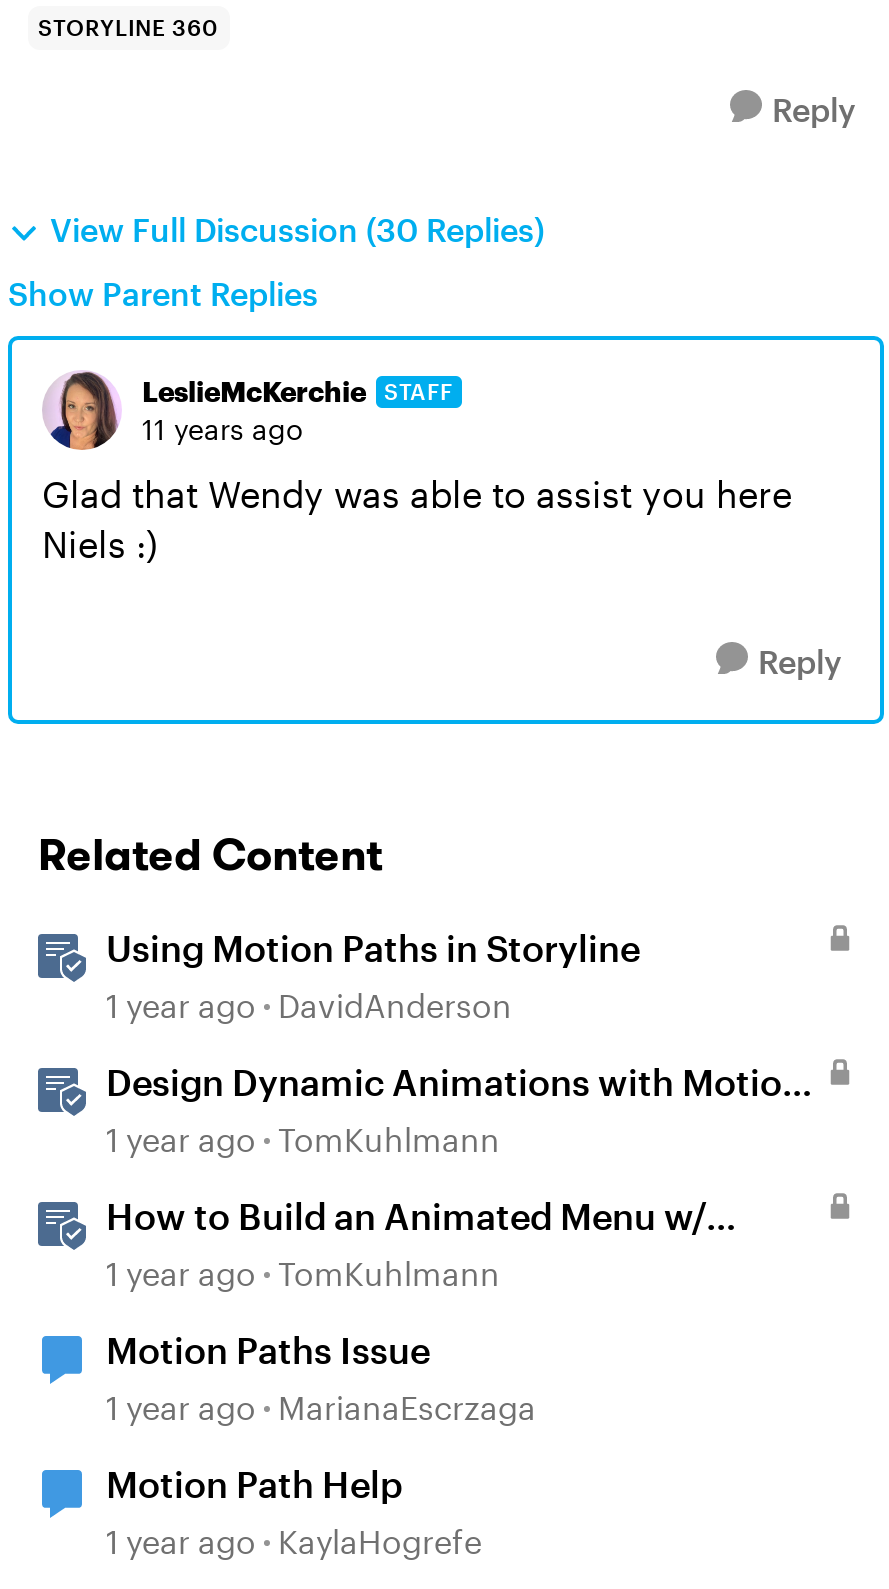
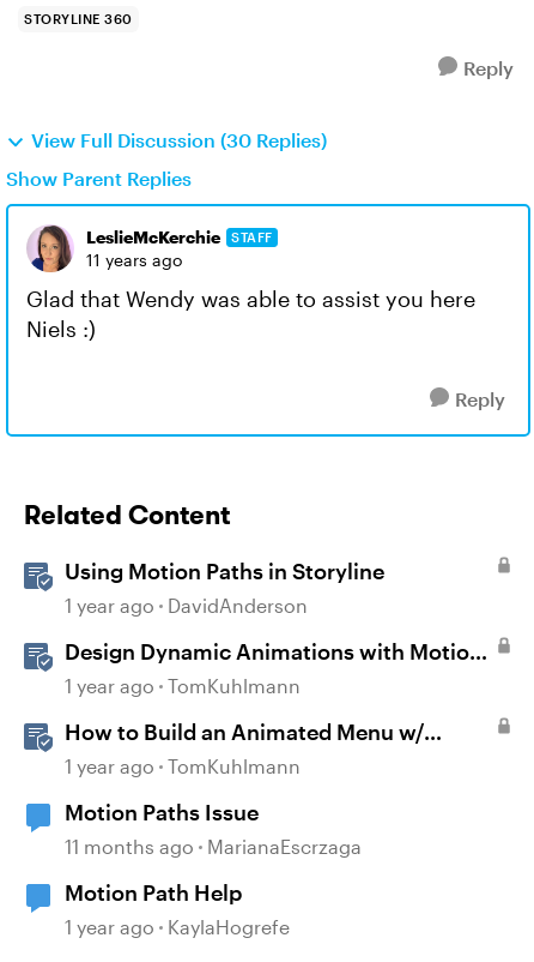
- 1 year ago MarianaEscrzaga
+ 11 months ago MarianaEscrzaga
